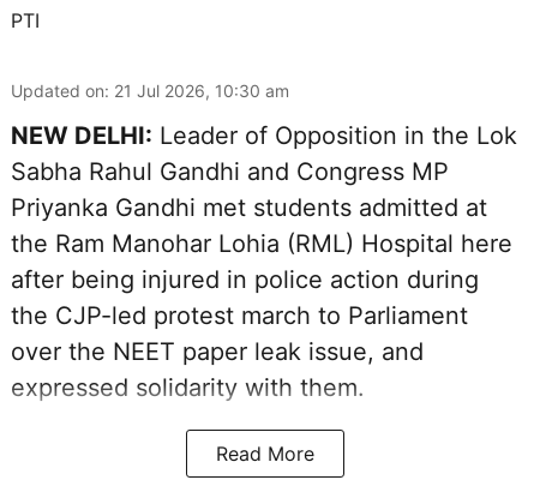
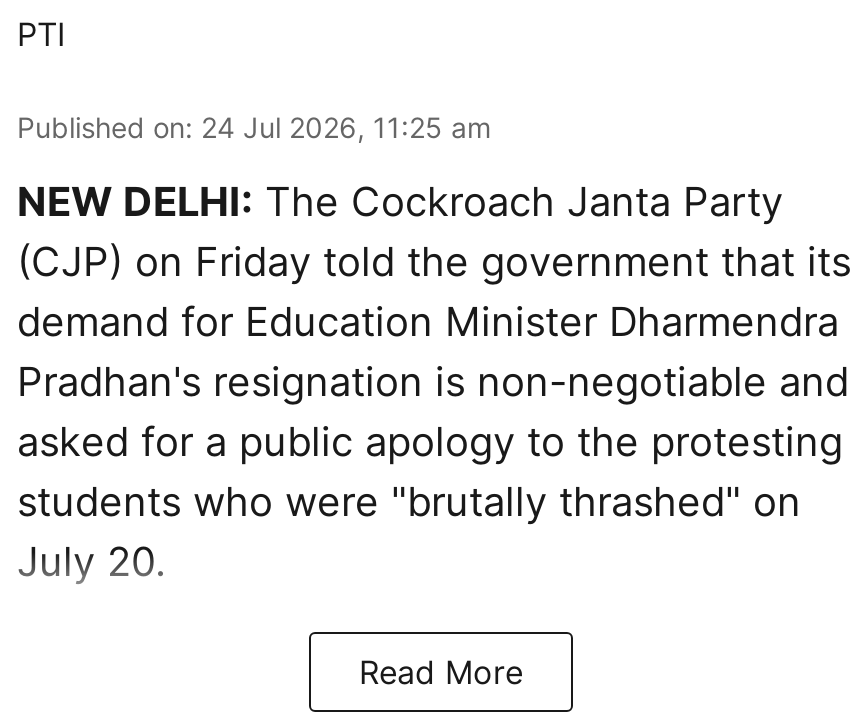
- Updated on: 21 Jul 2026, 10:30 am
+ Published on: 24 Jul 2026, 11:25 am

- NEW DELHI: Leader of Opposition in the Lok
- Sabha Rahul Gandhi and Congress MP
- Priyanka Gandhi met students admitted at
- the Ram Manohar Lohia (RML) Hospital here
- after being injured in police action during
- the CJP-led protest march to Parliament
- over the NEET paper leak issue, and
- expressed solidarity with them.
+ NEW DELHI: The Cockroach Janta Party
+ (CJP) on Friday told the government that its
+ demand for Education Minister Dharmendra
+ Pradhan's resignation is non-negotiable and
+ asked for a public apology to the protesting
+ students who were "brutally thrashed" on
+ July 20.
